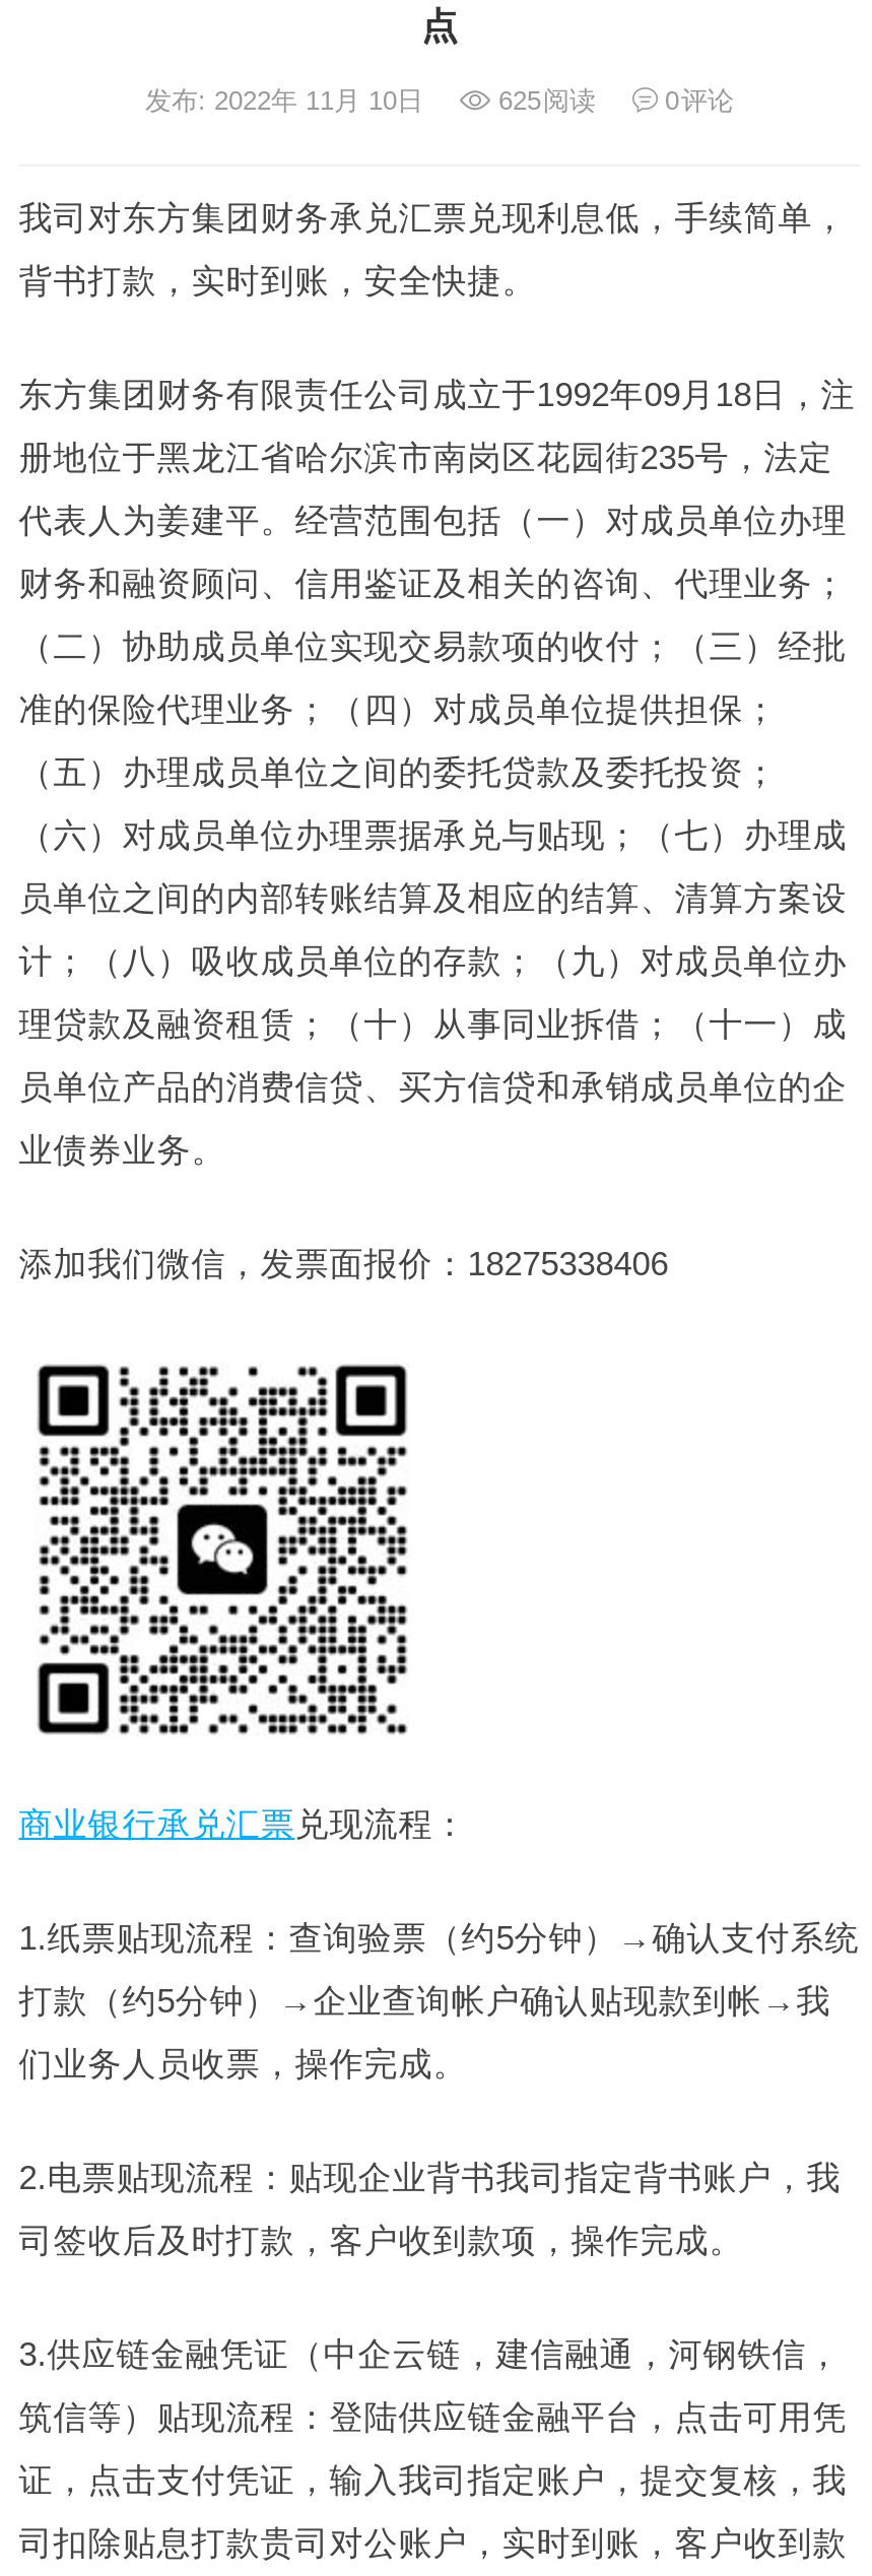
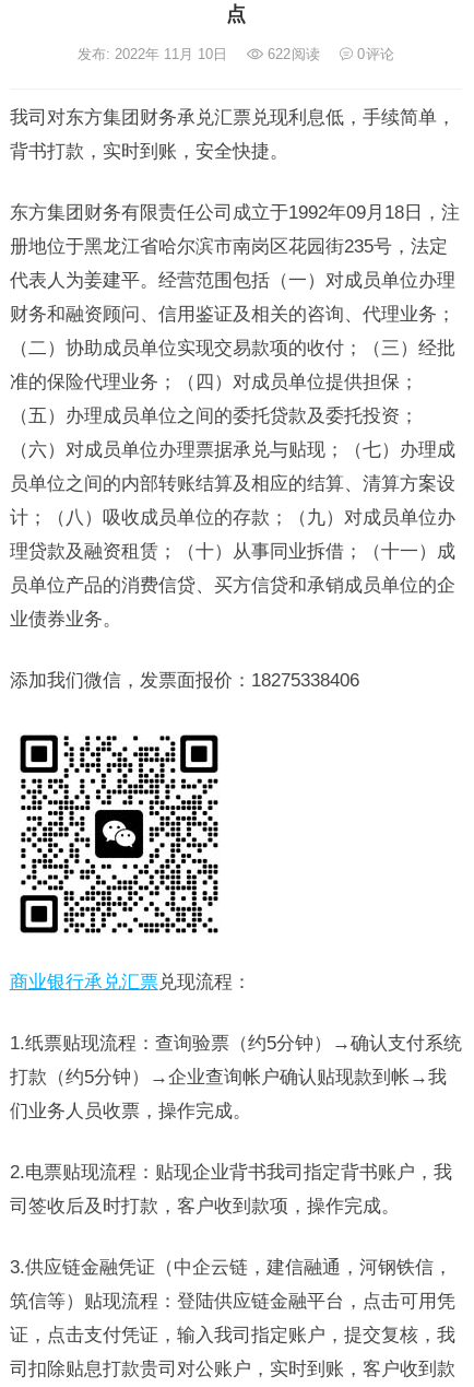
- 发布: 2022年 11月 10日 625阅读 0评论
+ 发布: 2022年 11月 10日 622阅读 0评论
